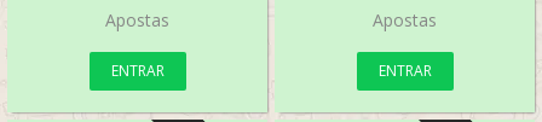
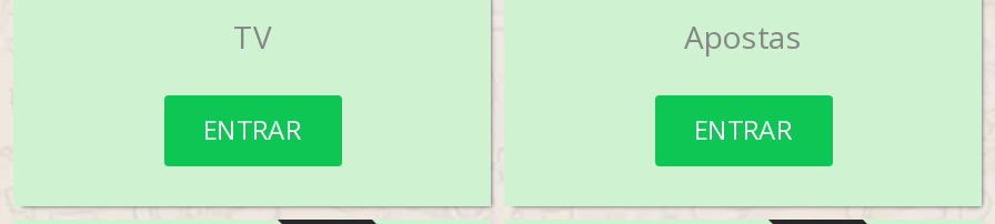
- Apostas
+ TV
